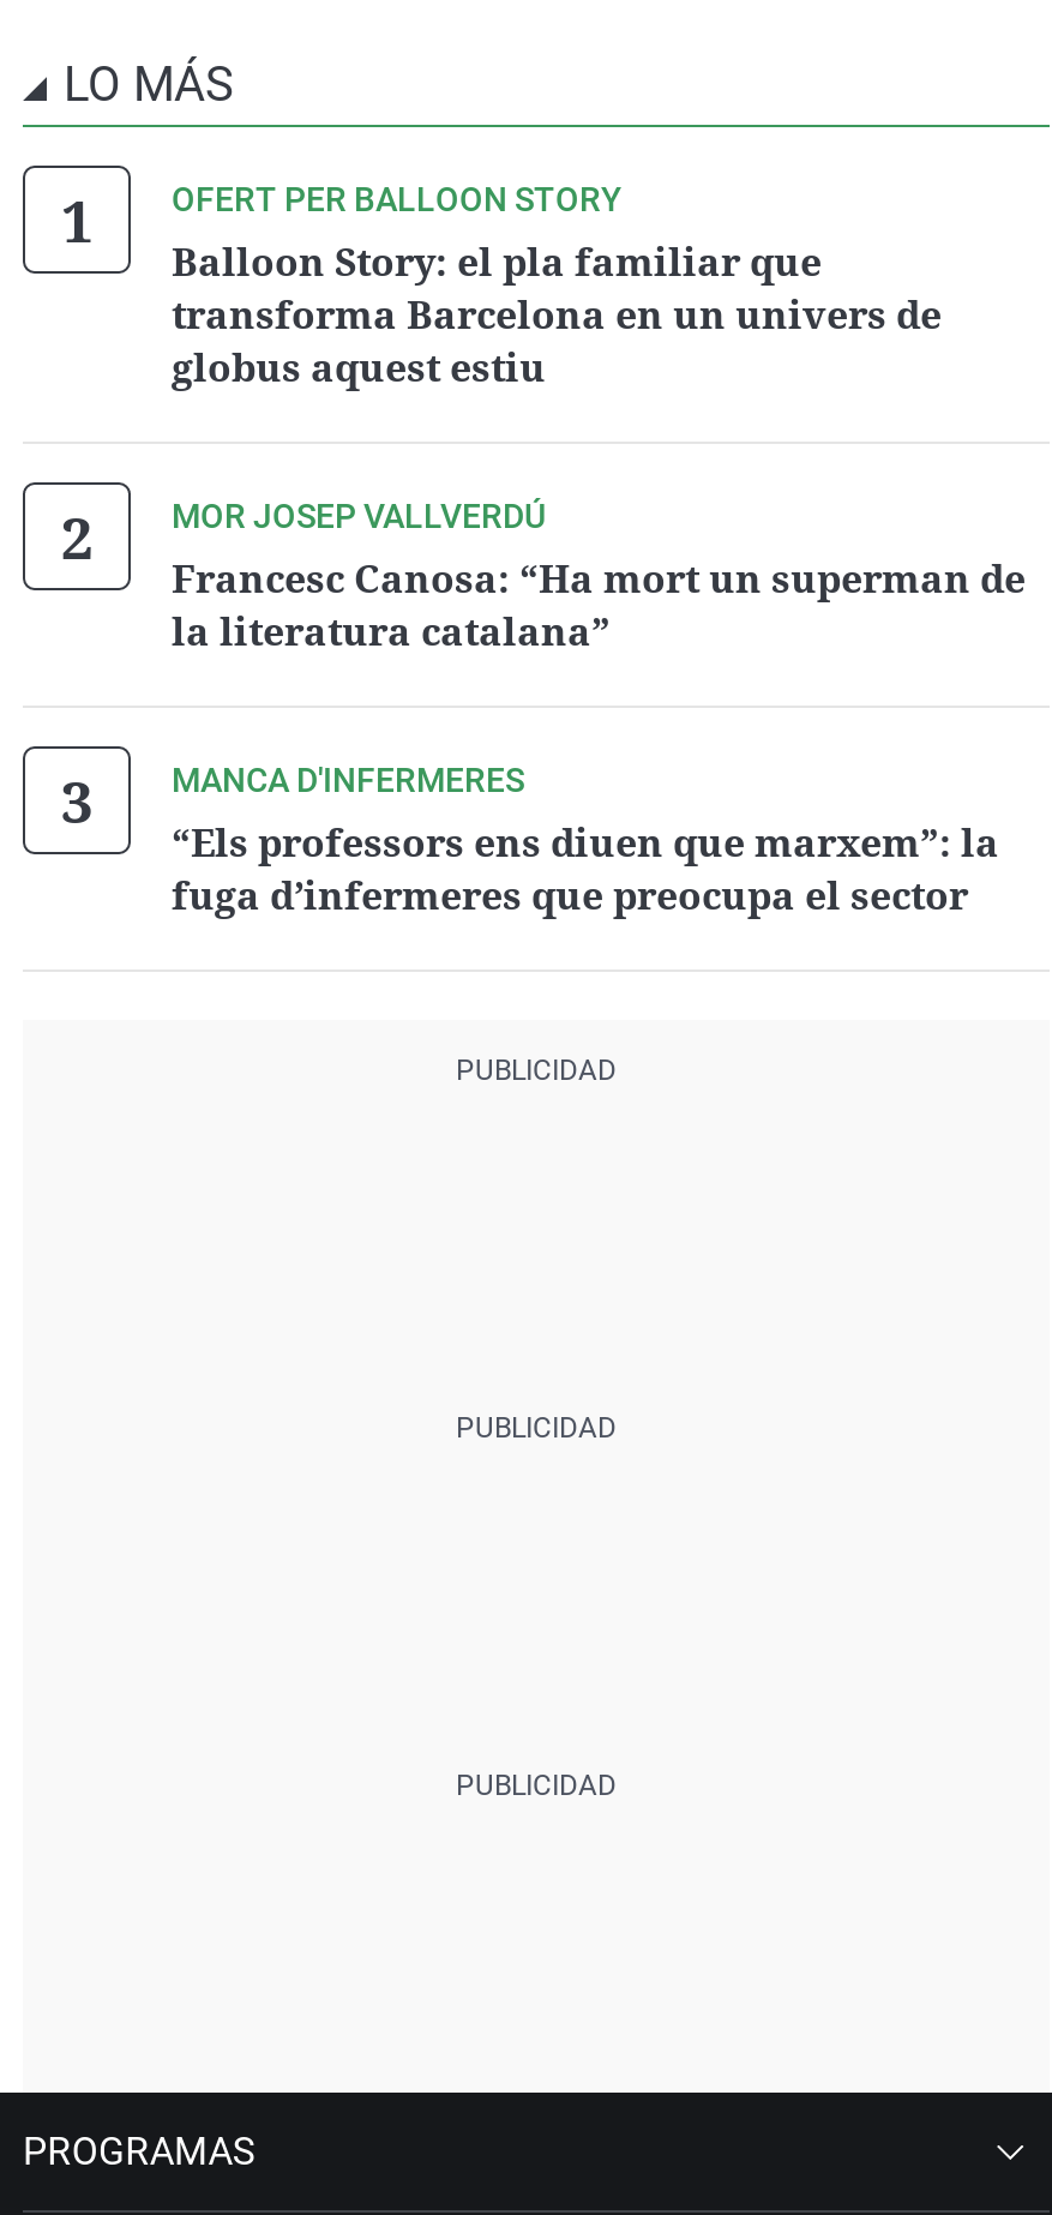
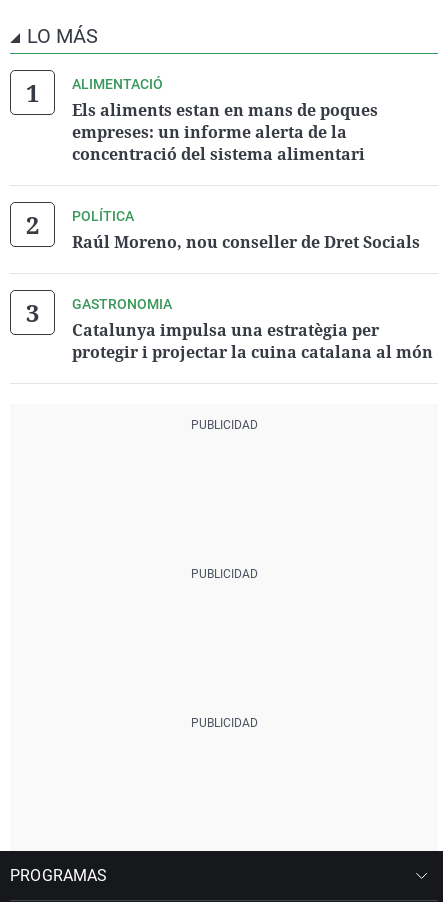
- OFERT PER BALLOON STORY
- Balloon Story: el pla familiar que
- transforma Barcelona en un univers de
- globus aquest estiu
+ ALIMENTACIÓ
+ Els aliments estan en mans de poques
+ empreses: un informe alerta de la
+ concentració del sistema alimentari

- MOR JOSEP VALLVERDÚ
- Francesc Canosa: “Ha mort un superman de
- la literatura catalana”
+ POLÍTICA
+ Raúl Moreno, nou conseller de Dret Socials

- MANCA D'INFERMERES
- “Els professors ens diuen que marxem”: la
- fuga d’infermeres que preocupa el sector
+ GASTRONOMIA
+ Catalunya impulsa una estratègia per
+ protegir i projectar la cuina catalana al món
